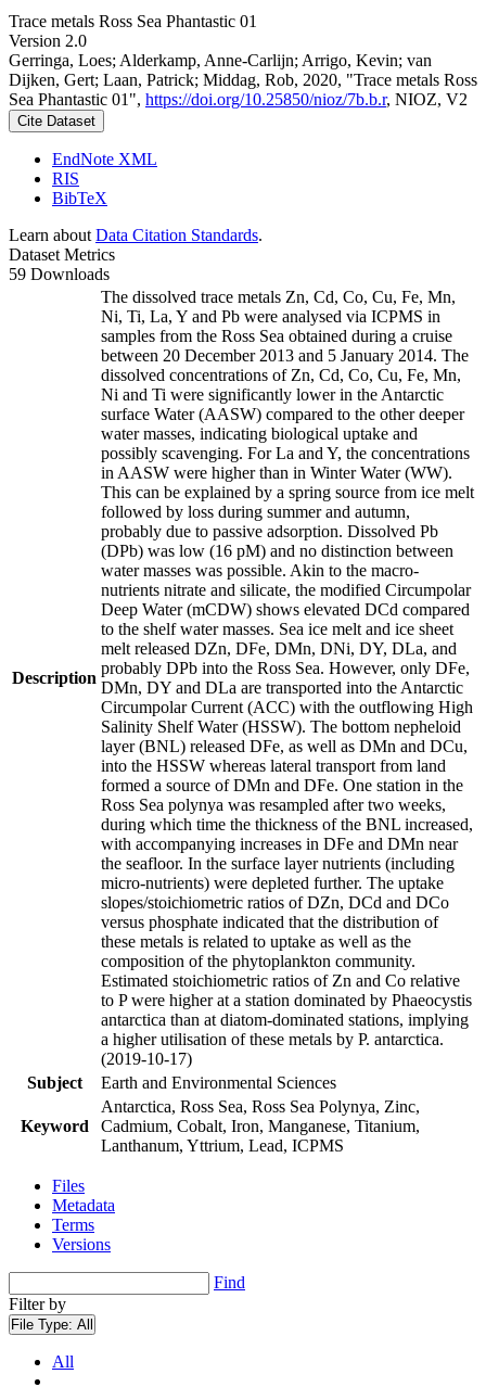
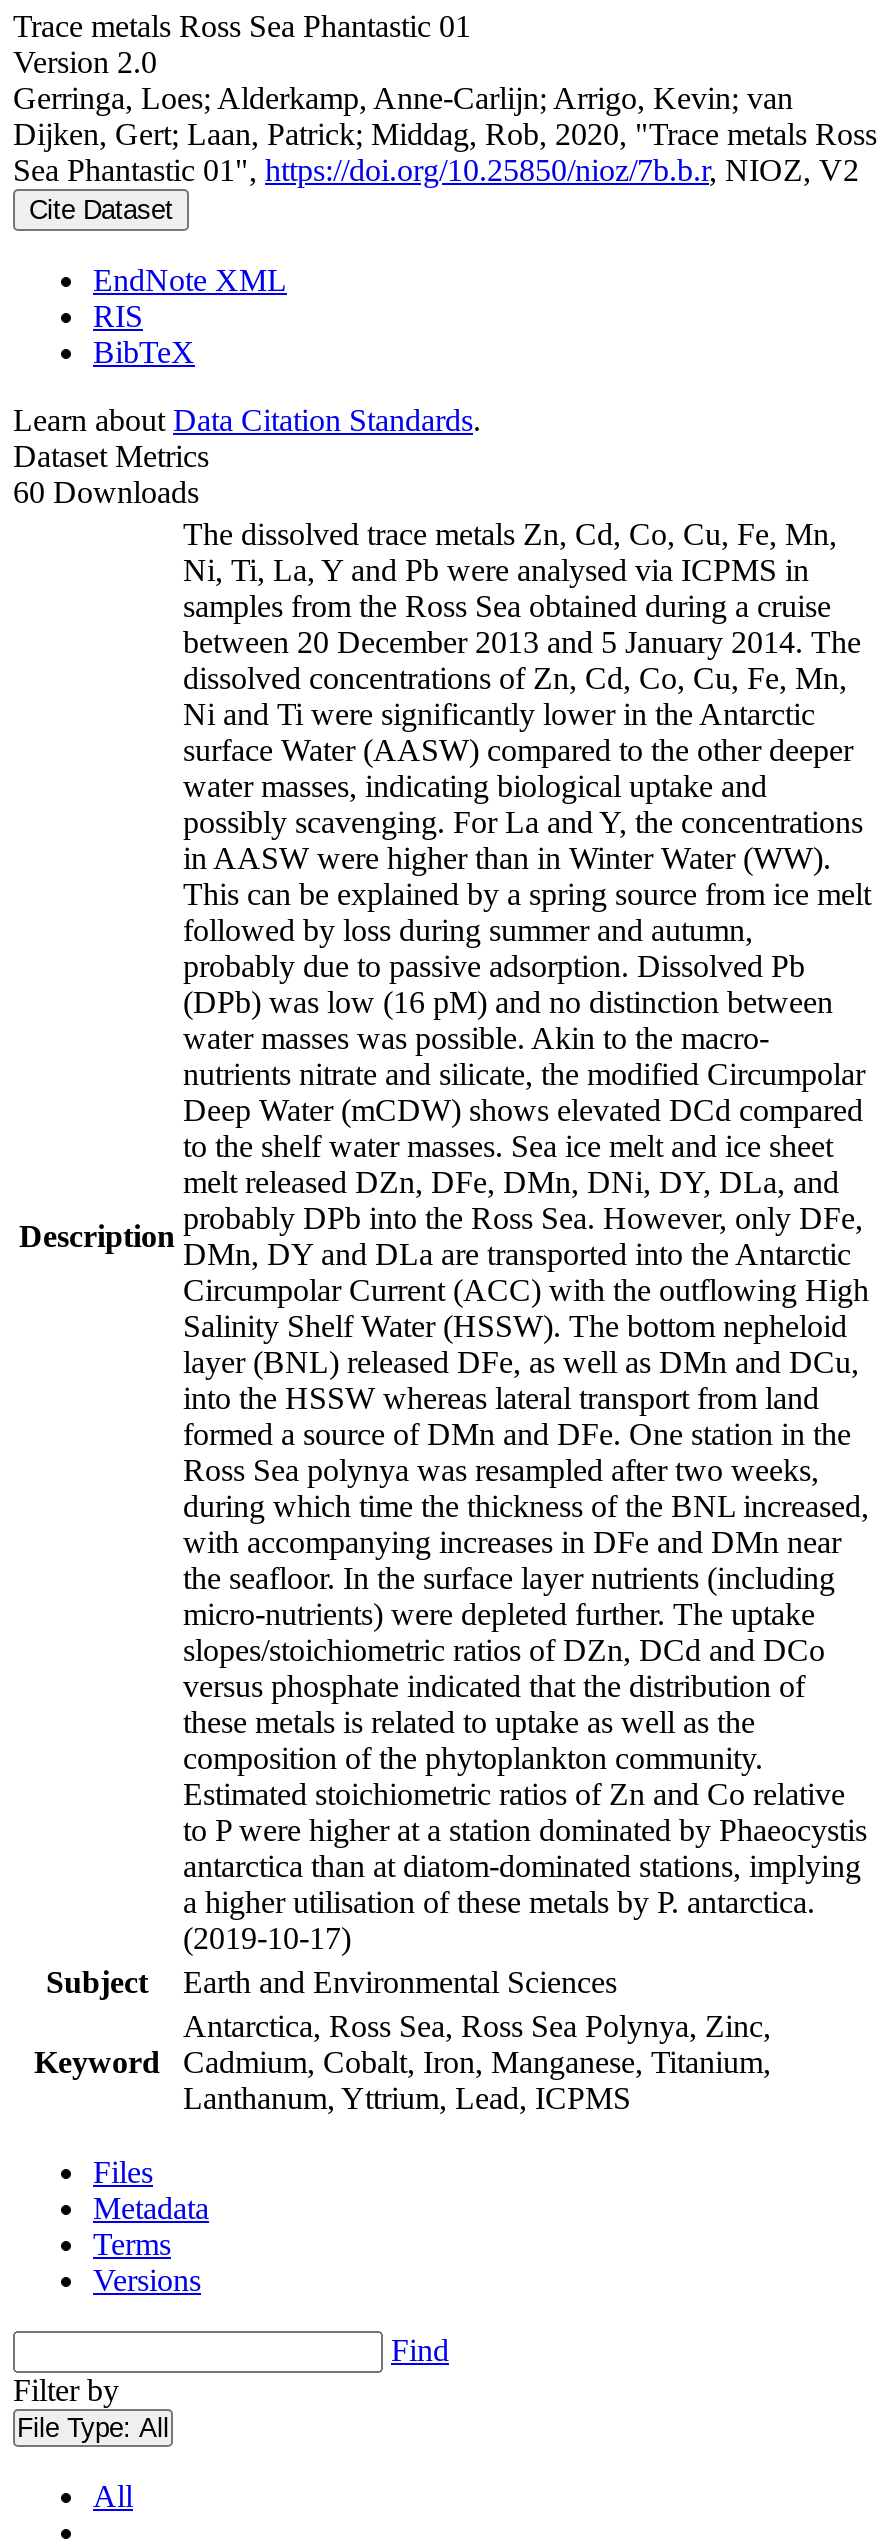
- 59 Downloads
+ 60 Downloads
